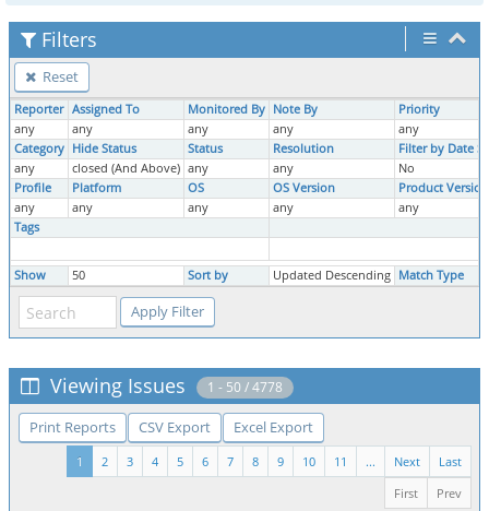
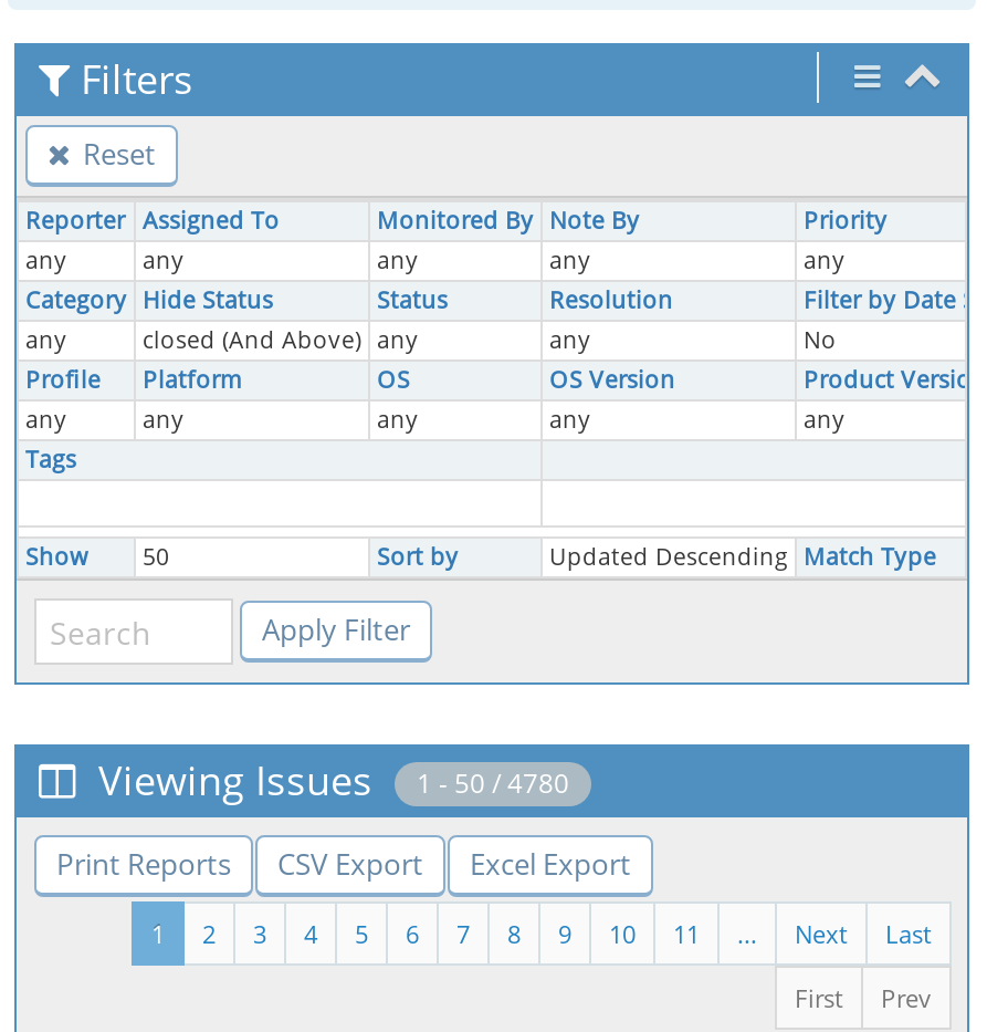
- Viewing Issues 1 - 50 / 4778
+ Viewing Issues 1 - 50 / 4780
